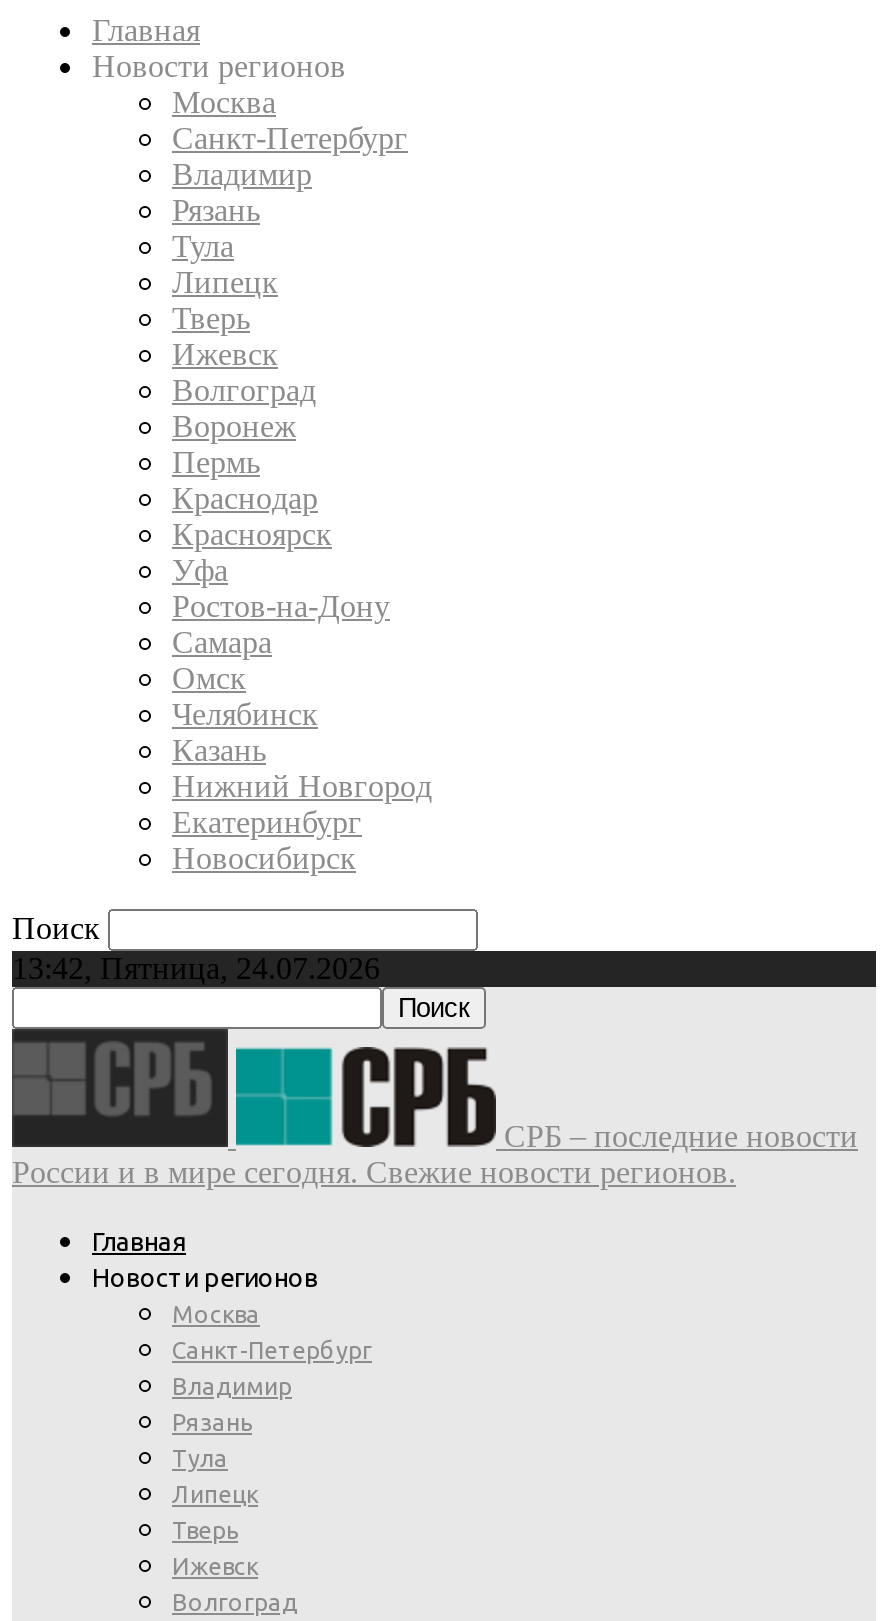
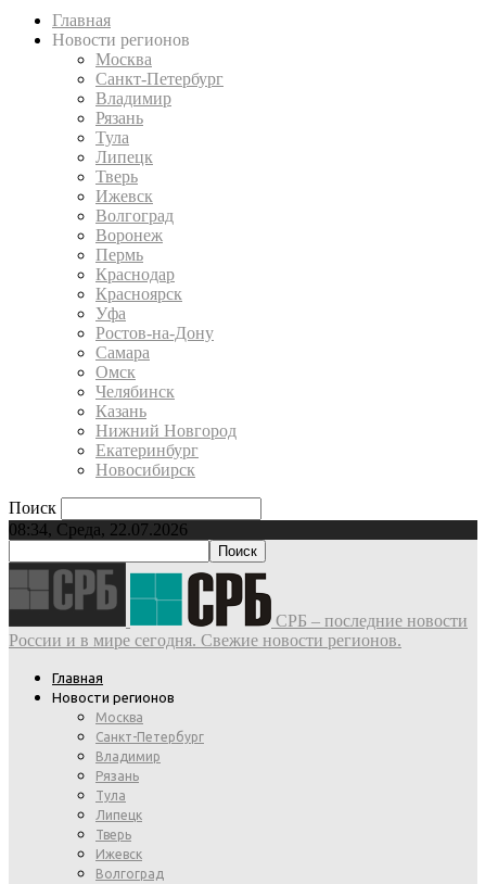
- 13:42, Пятница, 24.07.2026
+ 08:34, Среда, 22.07.2026
